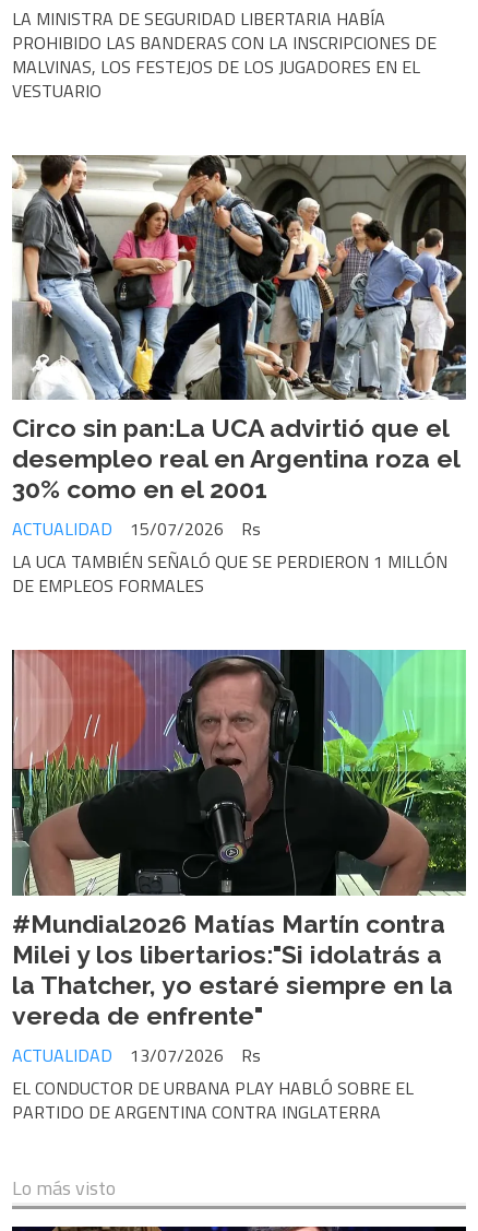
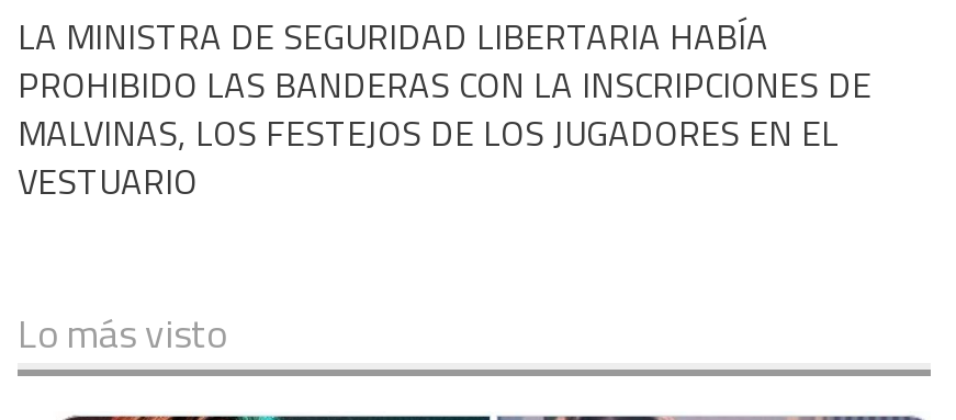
- [image]
- Circo sin pan:La UCA advirtió que el
- desempleo real en Argentina roza el
- 30% como en el 2001
- Rs
- ACTUALIDAD
- 15/07/2026
- LA UCA TAMBIÉN SEÑALÓ QUE SE PERDIERON 1 MILLÓN
- DE EMPLEOS FORMALES

- [image]
- #Mundial2026 Matías Martín contra
- Milei y los libertarios:"Si idolatrás a
- la Thatcher, yo estaré siempre en la
- vereda de enfrente"
- Rs
- ACTUALIDAD
- 13/07/2026
- EL CONDUCTOR DE URBANA PLAY HABLÓ SOBRE EL
- PARTIDO DE ARGENTINA CONTRA INGLATERRA
